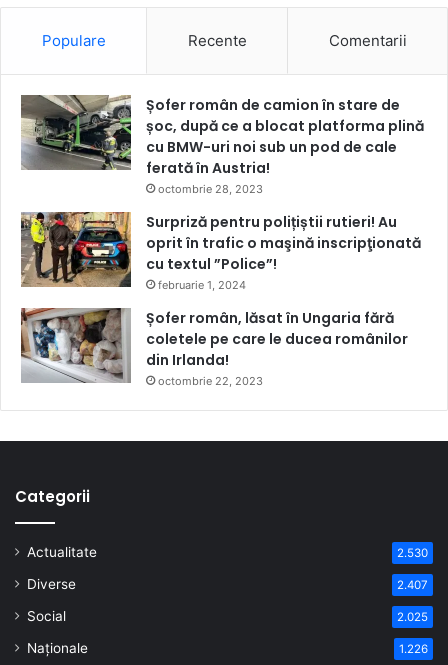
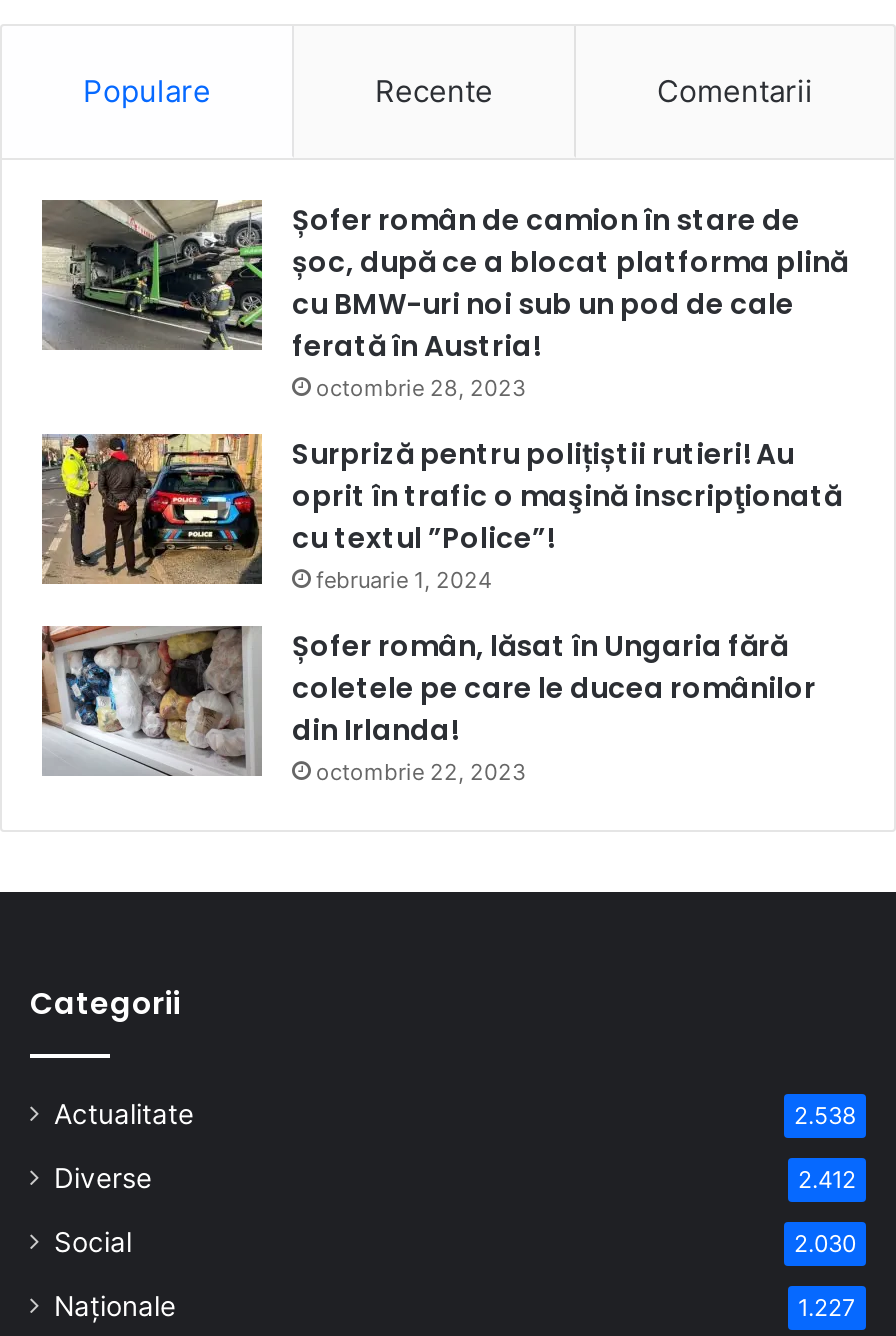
- 2.530
+ 2.538

- 2.407
+ 2.412

- 2.025
+ 2.030

- 1.226
+ 1.227
